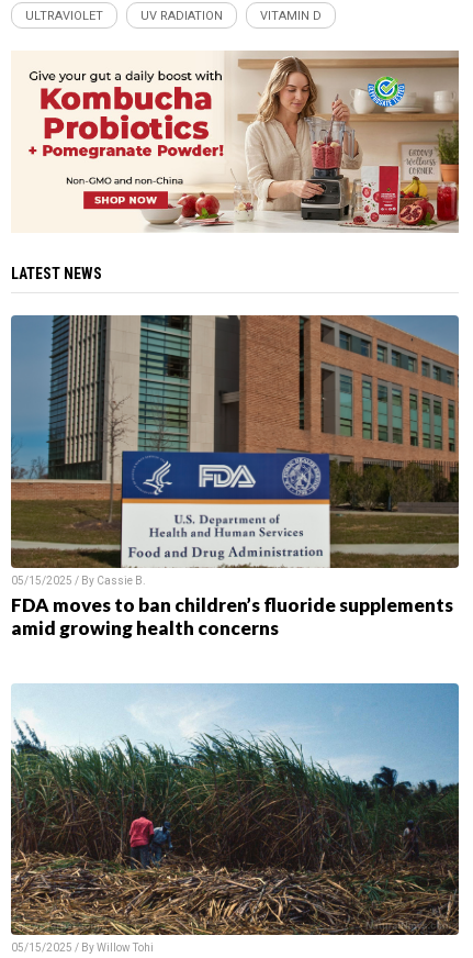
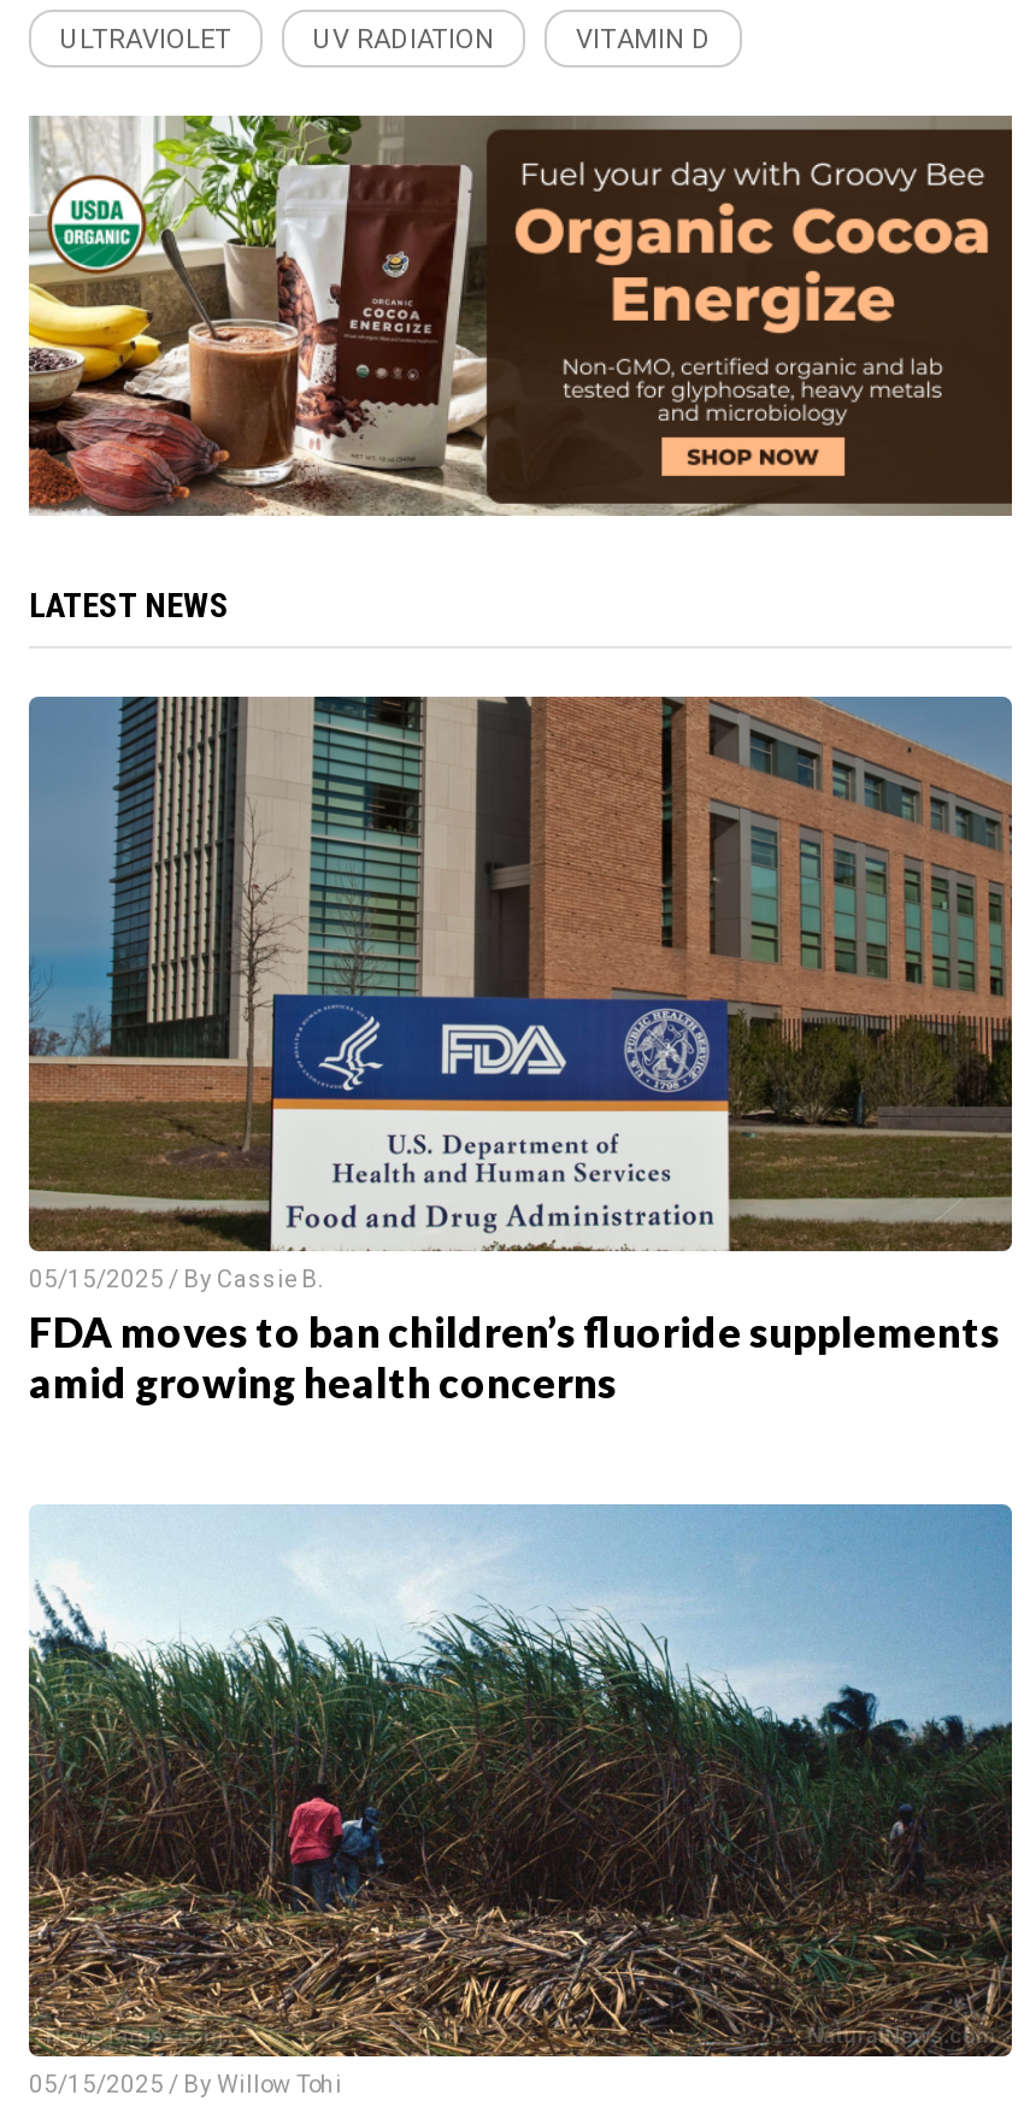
- [image]
+ [image]
